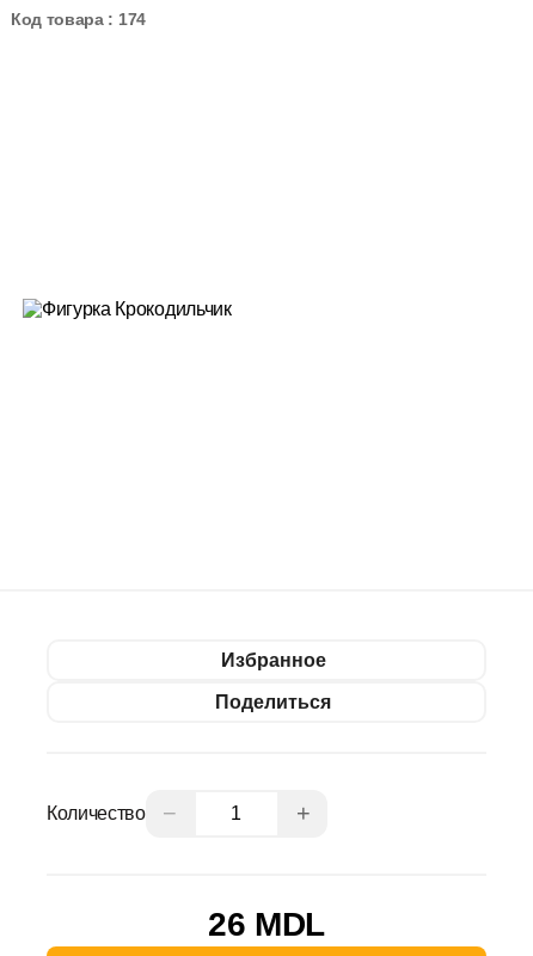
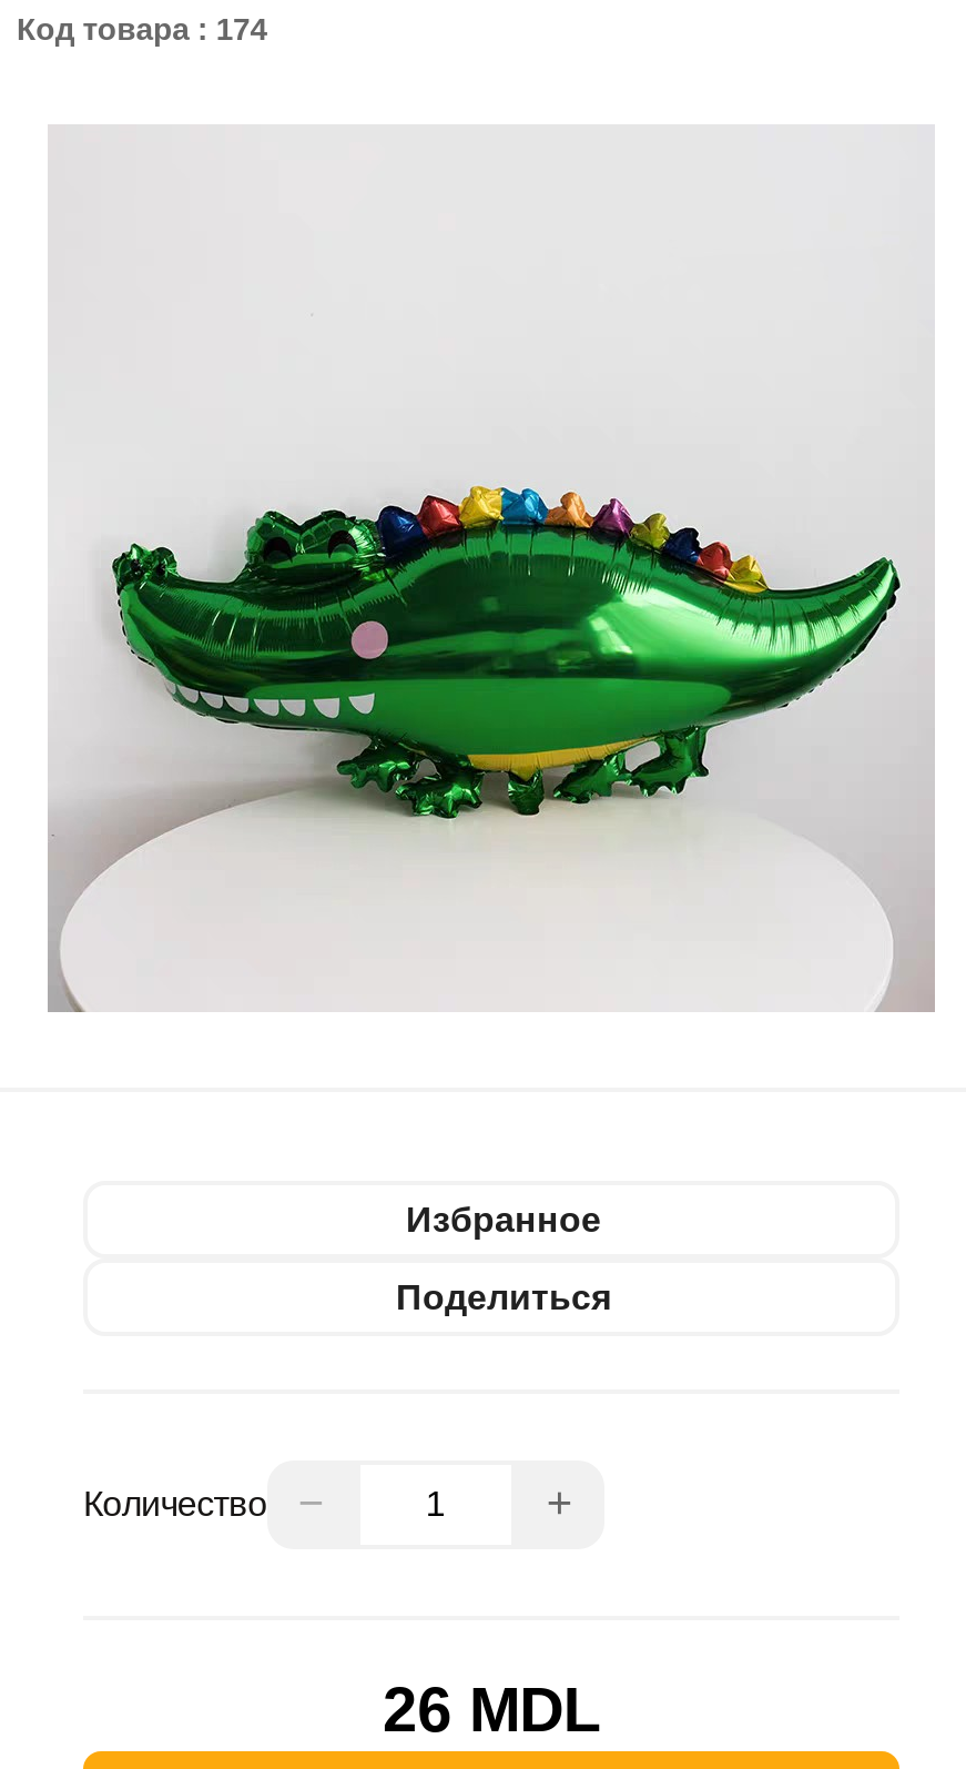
+ [image]
